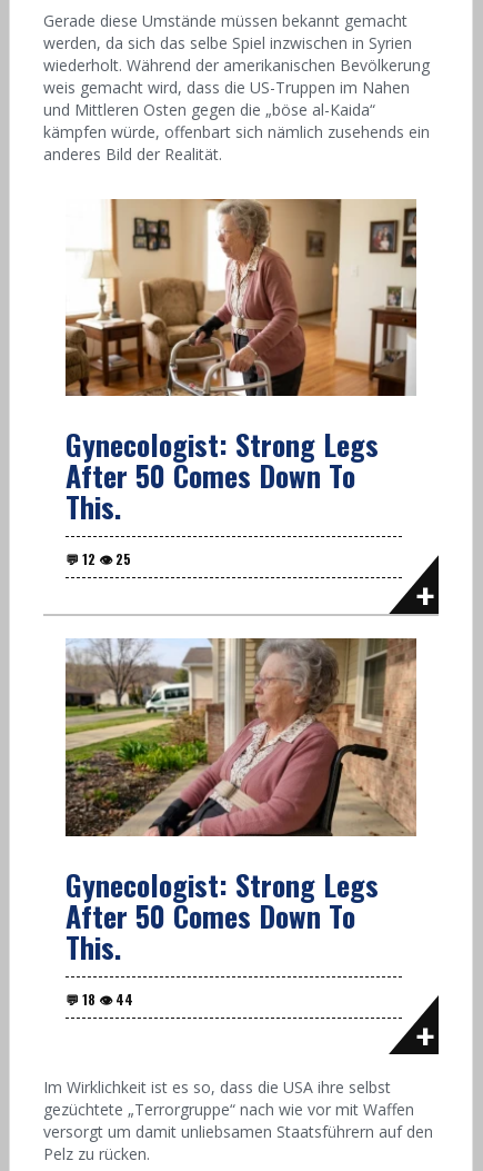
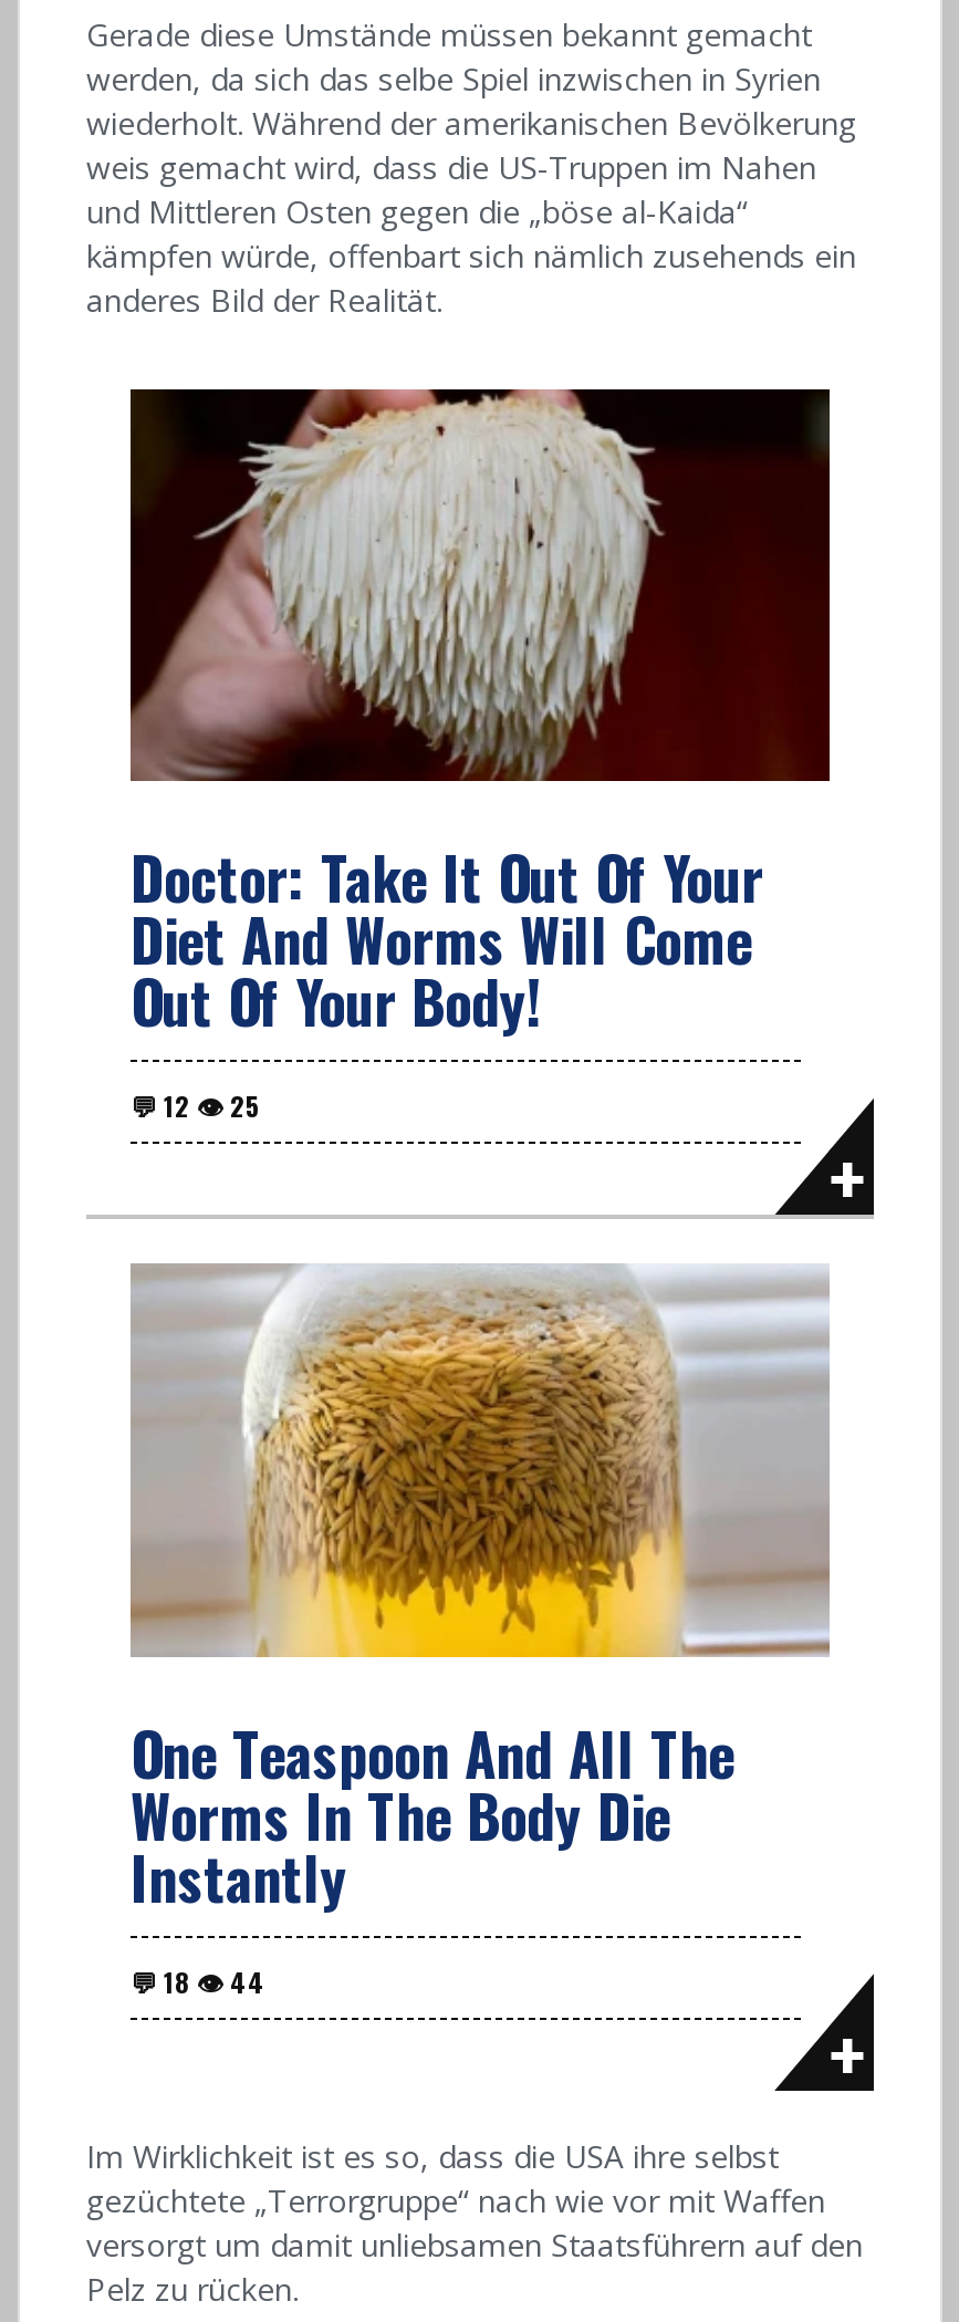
- [image]
- Gynecologist: Strong Legs
- After 50 Comes Down To
- This.
+ [image]
+ Doctor: Take It Out Of Your
+ Diet And Worms Will Come
+ Out Of Your Body!

- [image]
- Gynecologist: Strong Legs
- After 50 Comes Down To
- This.
+ [image]
+ One Teaspoon And All The
+ Worms In The Body Die
+ Instantly
